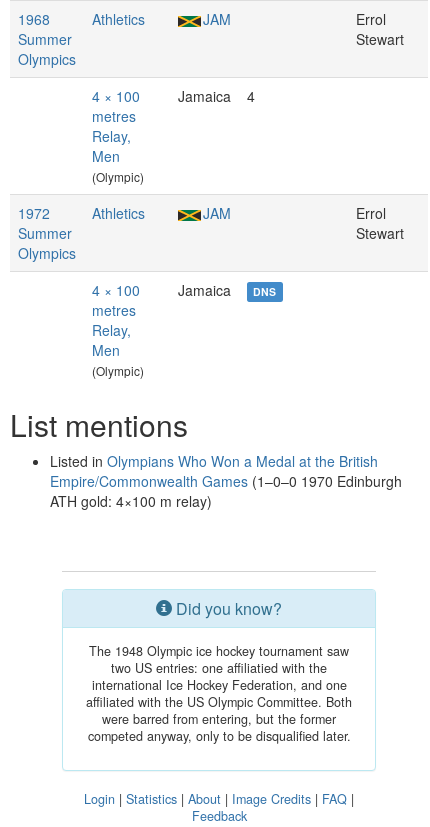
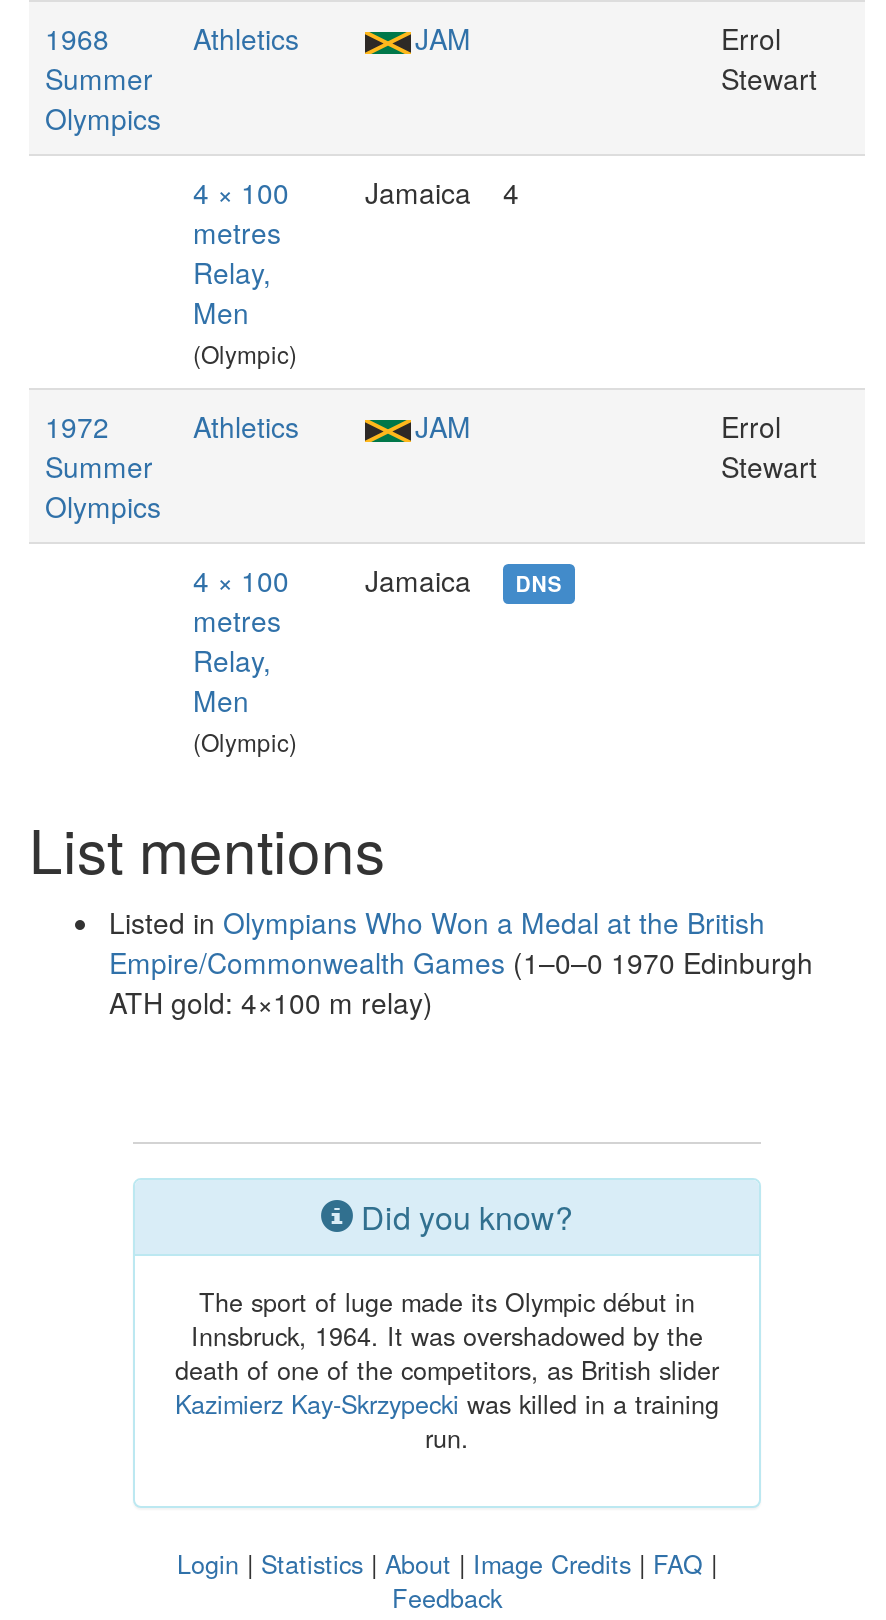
- The 1948 Olympic ice hockey tournament saw
- two US entries: one affiliatied with the
- international Ice Hockey Federation, and one
- affiliated with the US Olympic Committee. Both
- were barred from entering, but the former
- competed anyway, only to be disqualified later.
+ The sport of luge made its Olympic début in
+ Innsbruck, 1964. It was overshadowed by the
+ death of one of the competitors, as British slider
+ Kazimierz Kay-Skrzypecki was killed in a training
+ run.
